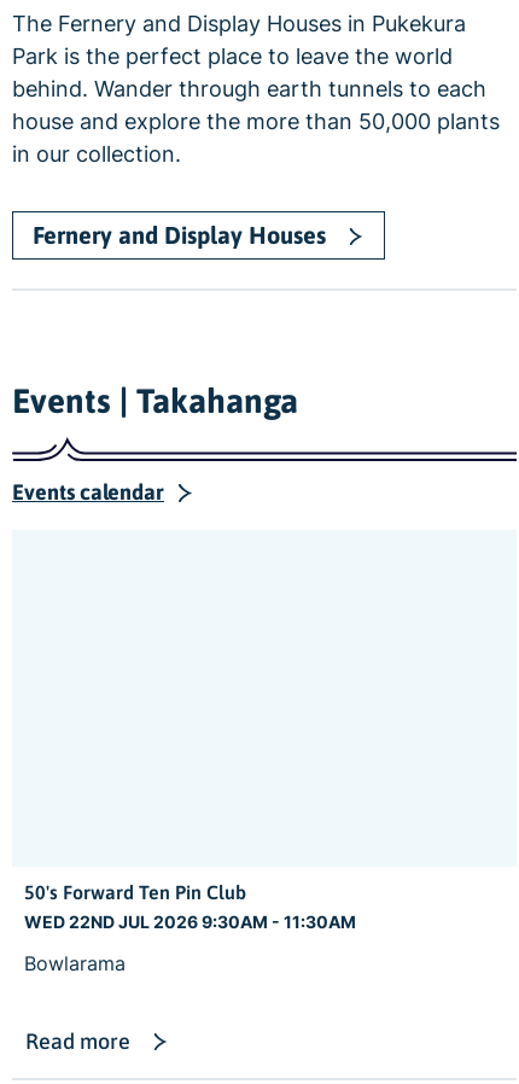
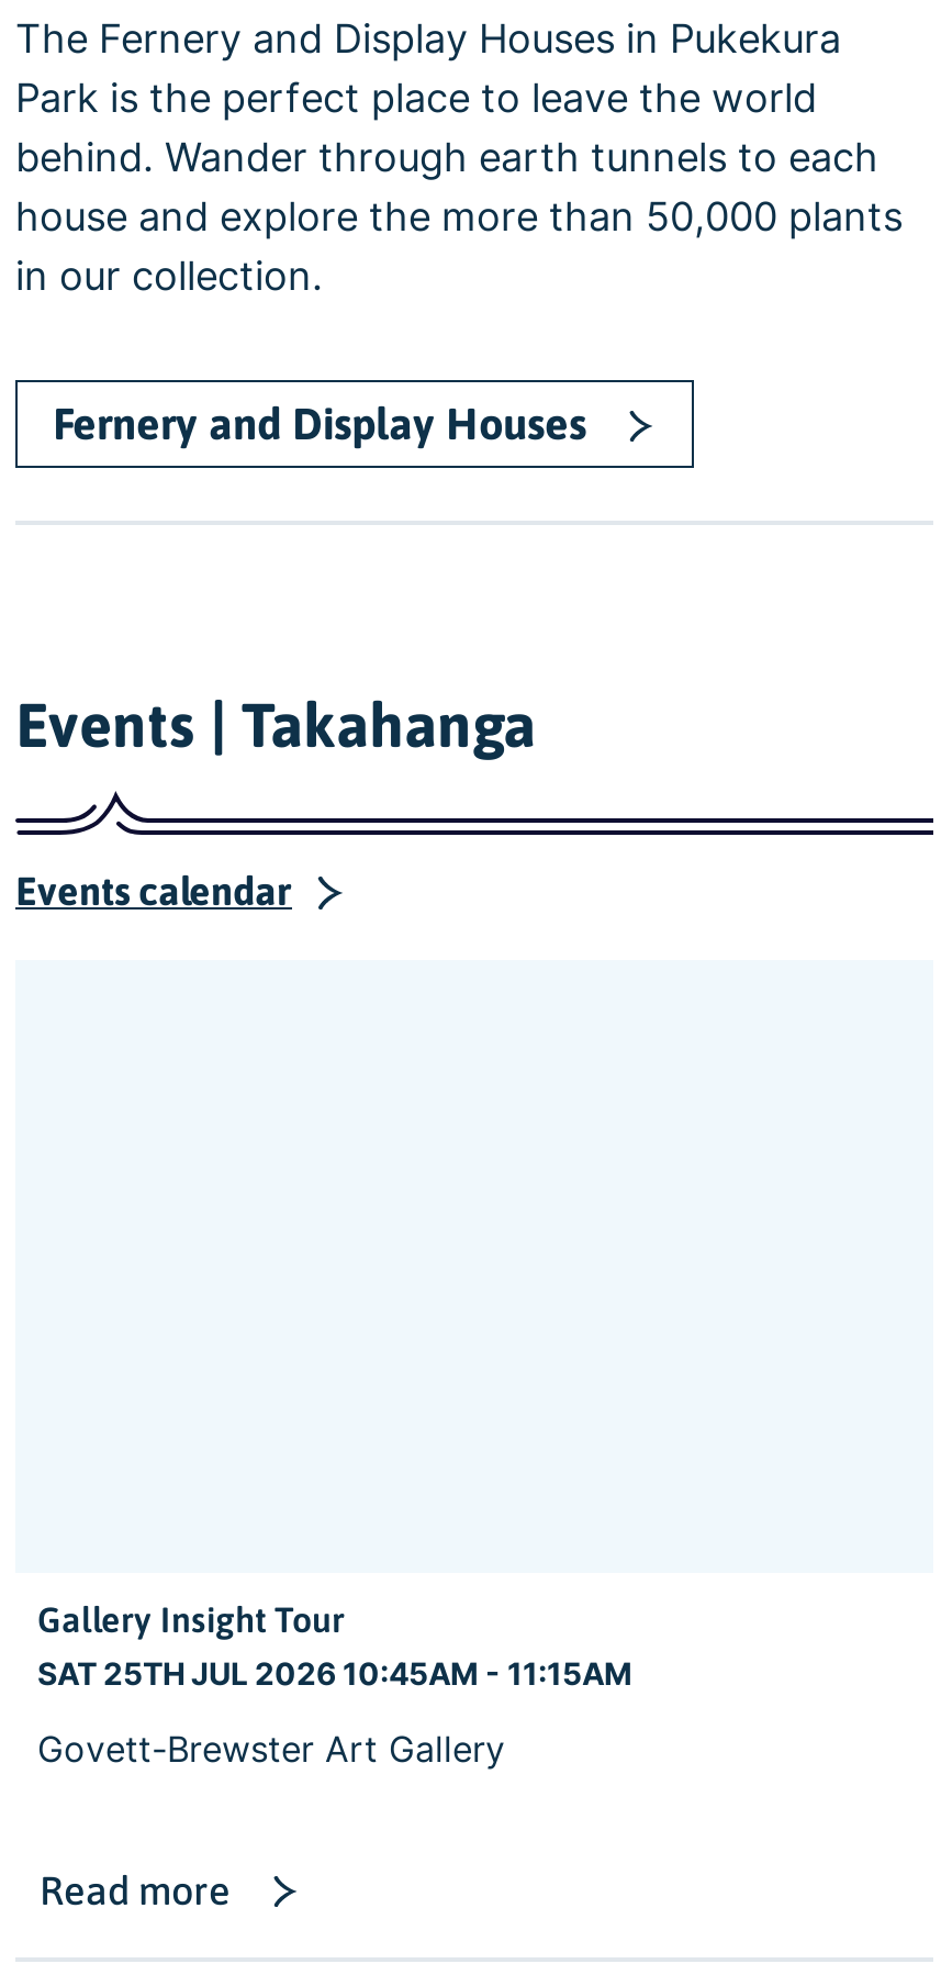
- 50's Forward Ten Pin Club
- WED 22ND JUL 2026 9:30AM - 11:30AM
+ Gallery Insight Tour
+ SAT 25TH JUL 2026 10:45AM - 11:15AM

- Bowlarama
+ Govett-Brewster Art Gallery
